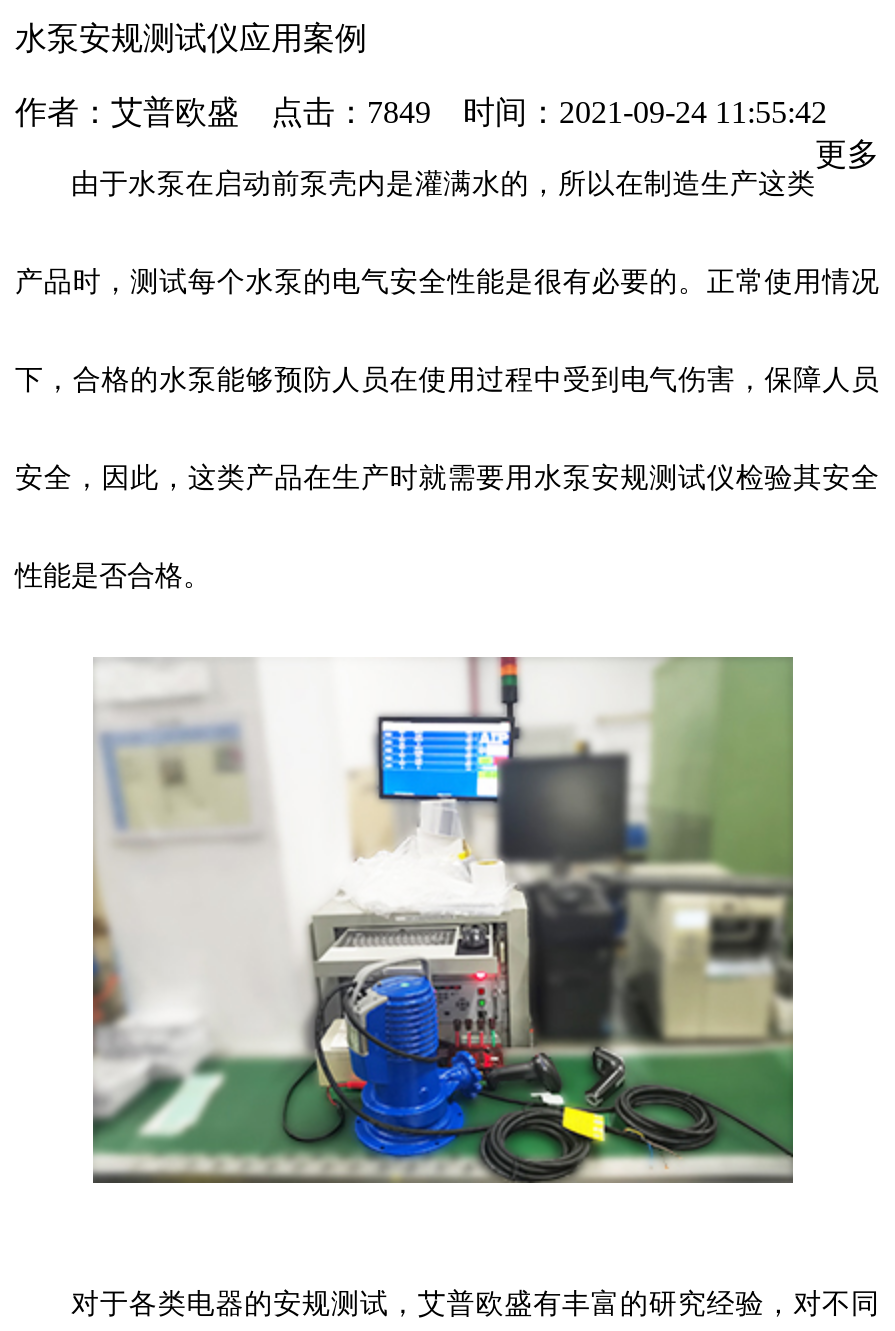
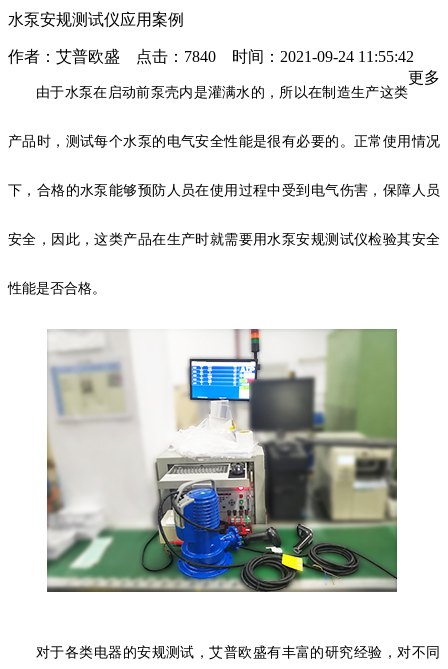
- 作者：艾普欧盛 点击：7849 时间：2021-09-24 11:55:42
+ 作者：艾普欧盛 点击：7840 时间：2021-09-24 11:55:42
